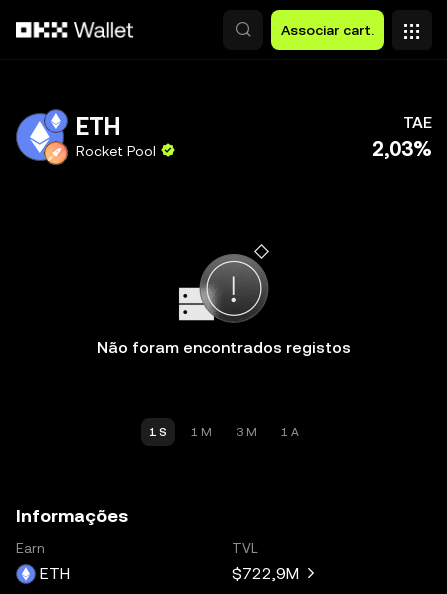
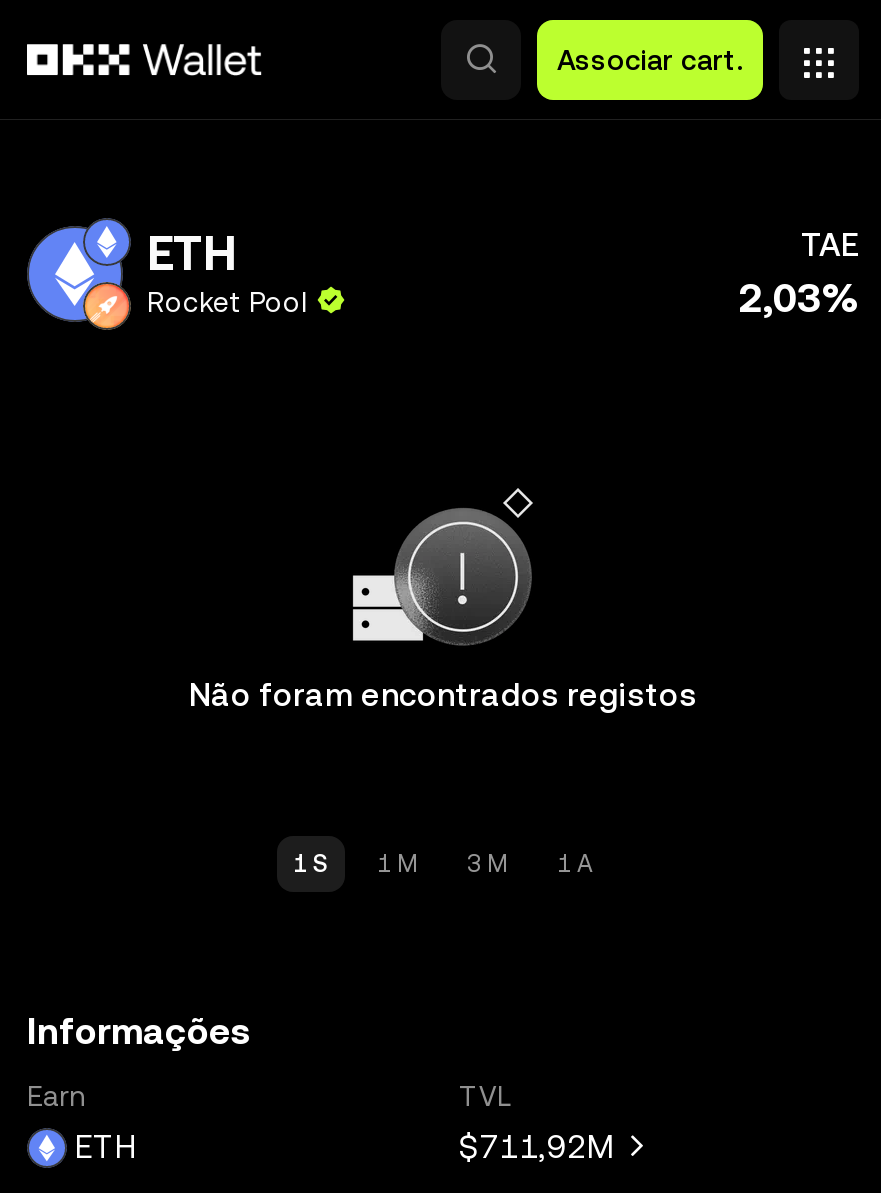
- $722,9M
+ $711,92M
